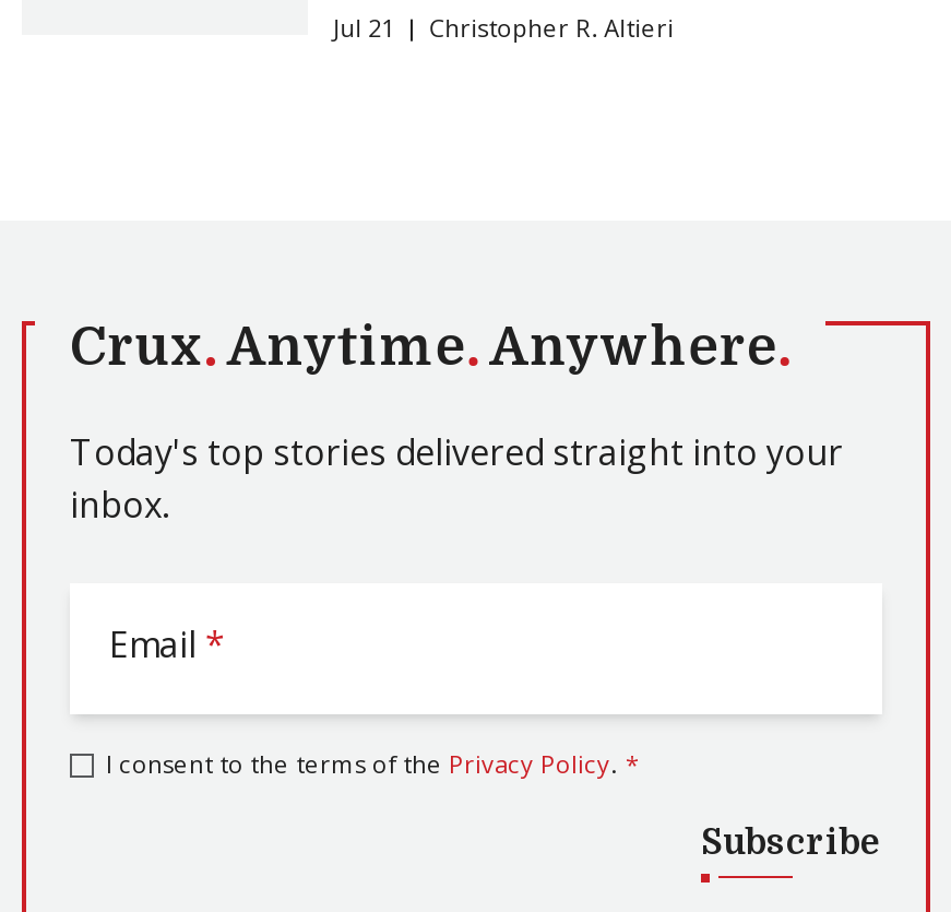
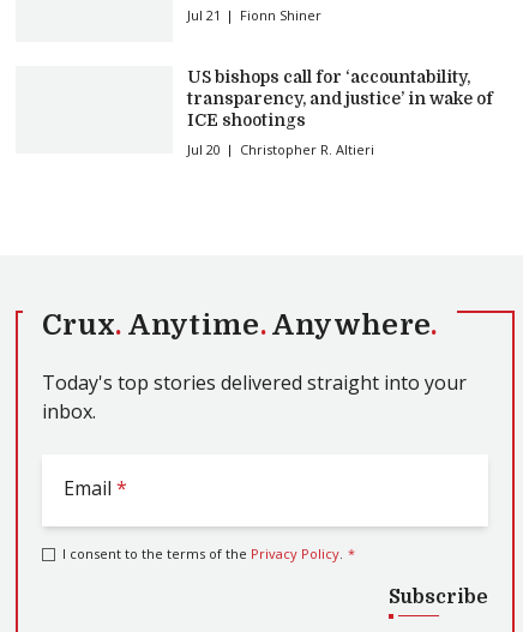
+ Fionn Shiner
+ US bishops call for ‘accountability,
+ transparency, and justice’ in wake of
+ ICE shootings
+ Jul 20
